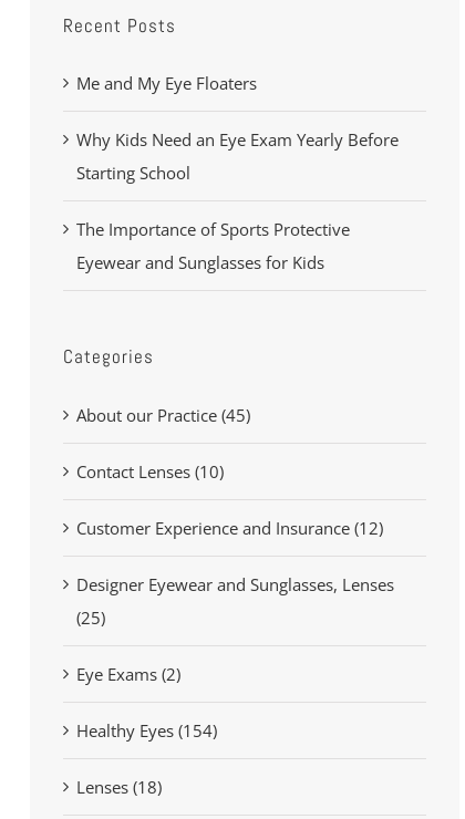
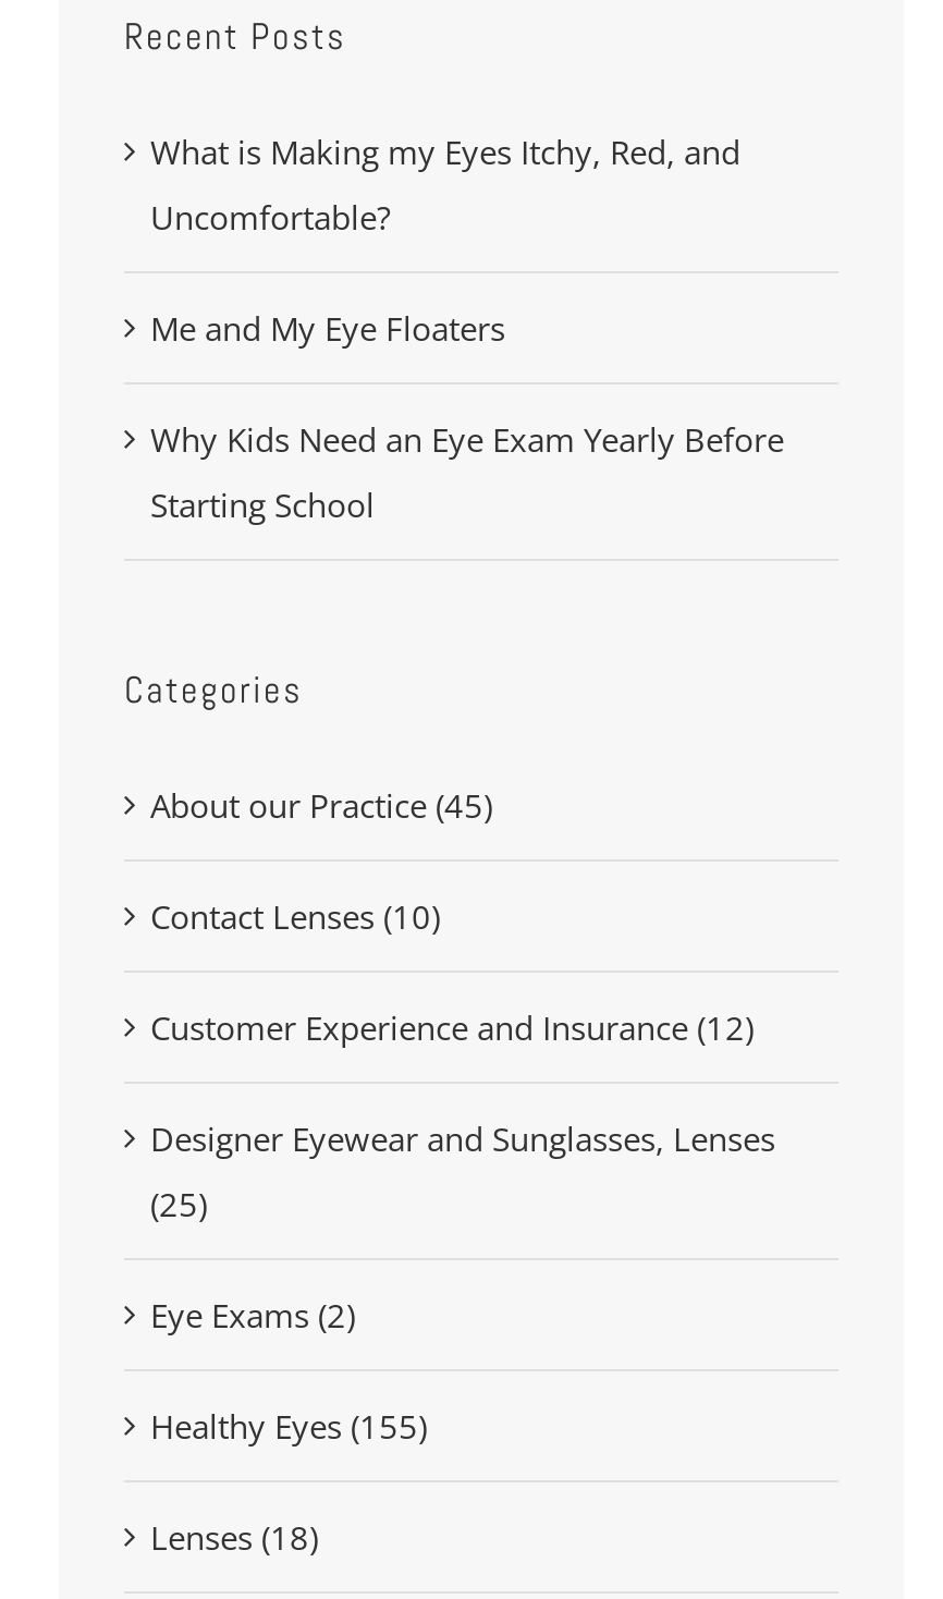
+ What is Making my Eyes Itchy, Red, and
+ Uncomfortable?

moved down: Me and My Eye Floaters | Why Kids Need an Eye Exam Yearly Before | Starting School

- The Importance of Sports Protective
- Eyewear and Sunglasses for Kids

- Healthy Eyes (154)
+ Healthy Eyes (155)
